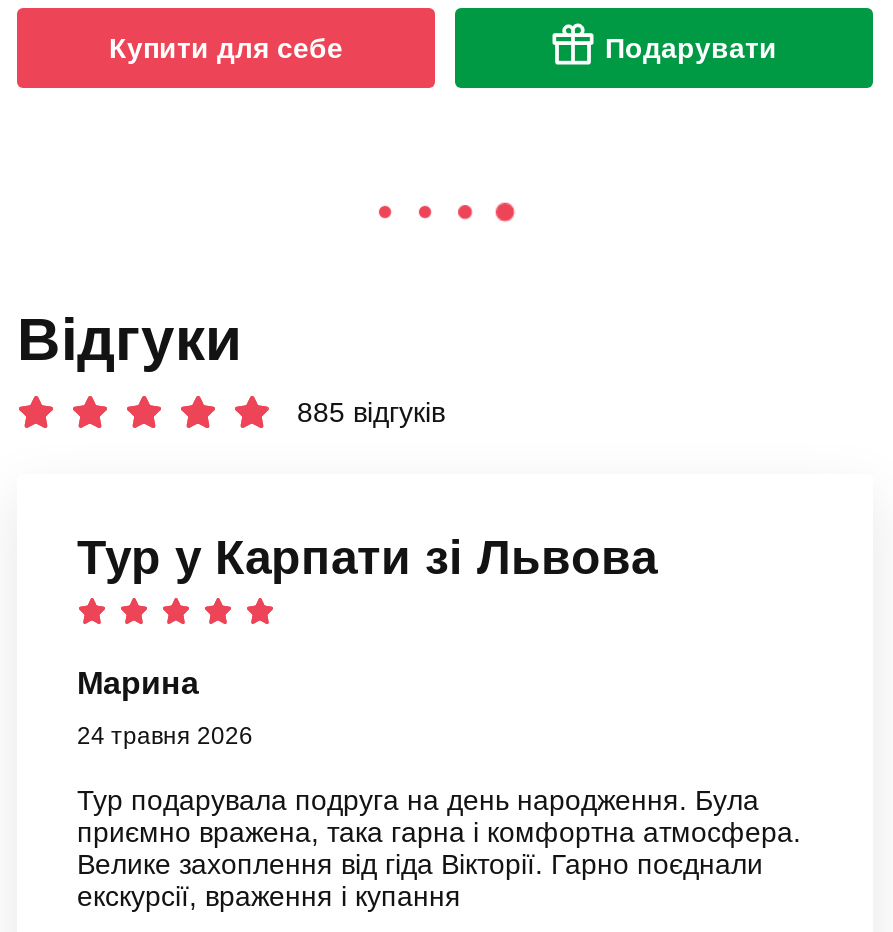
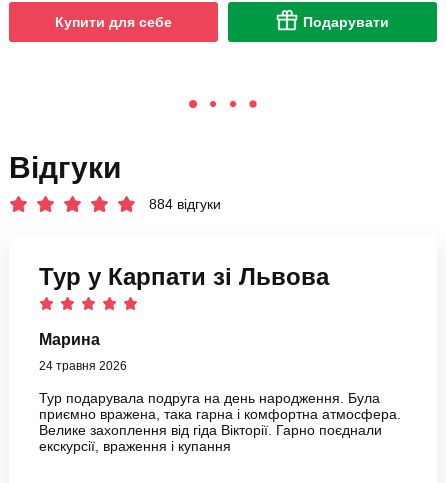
- 885 відгуків
+ 884 відгуки
